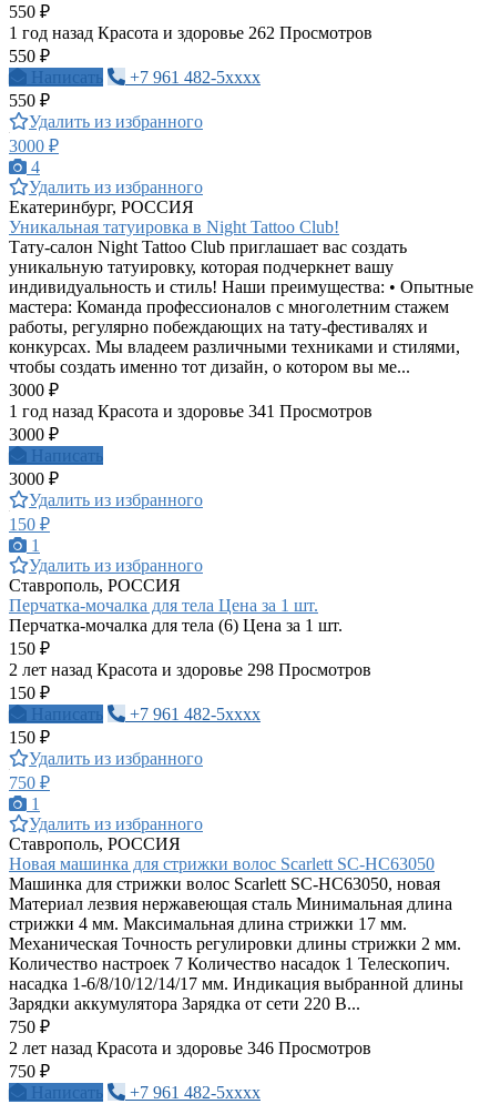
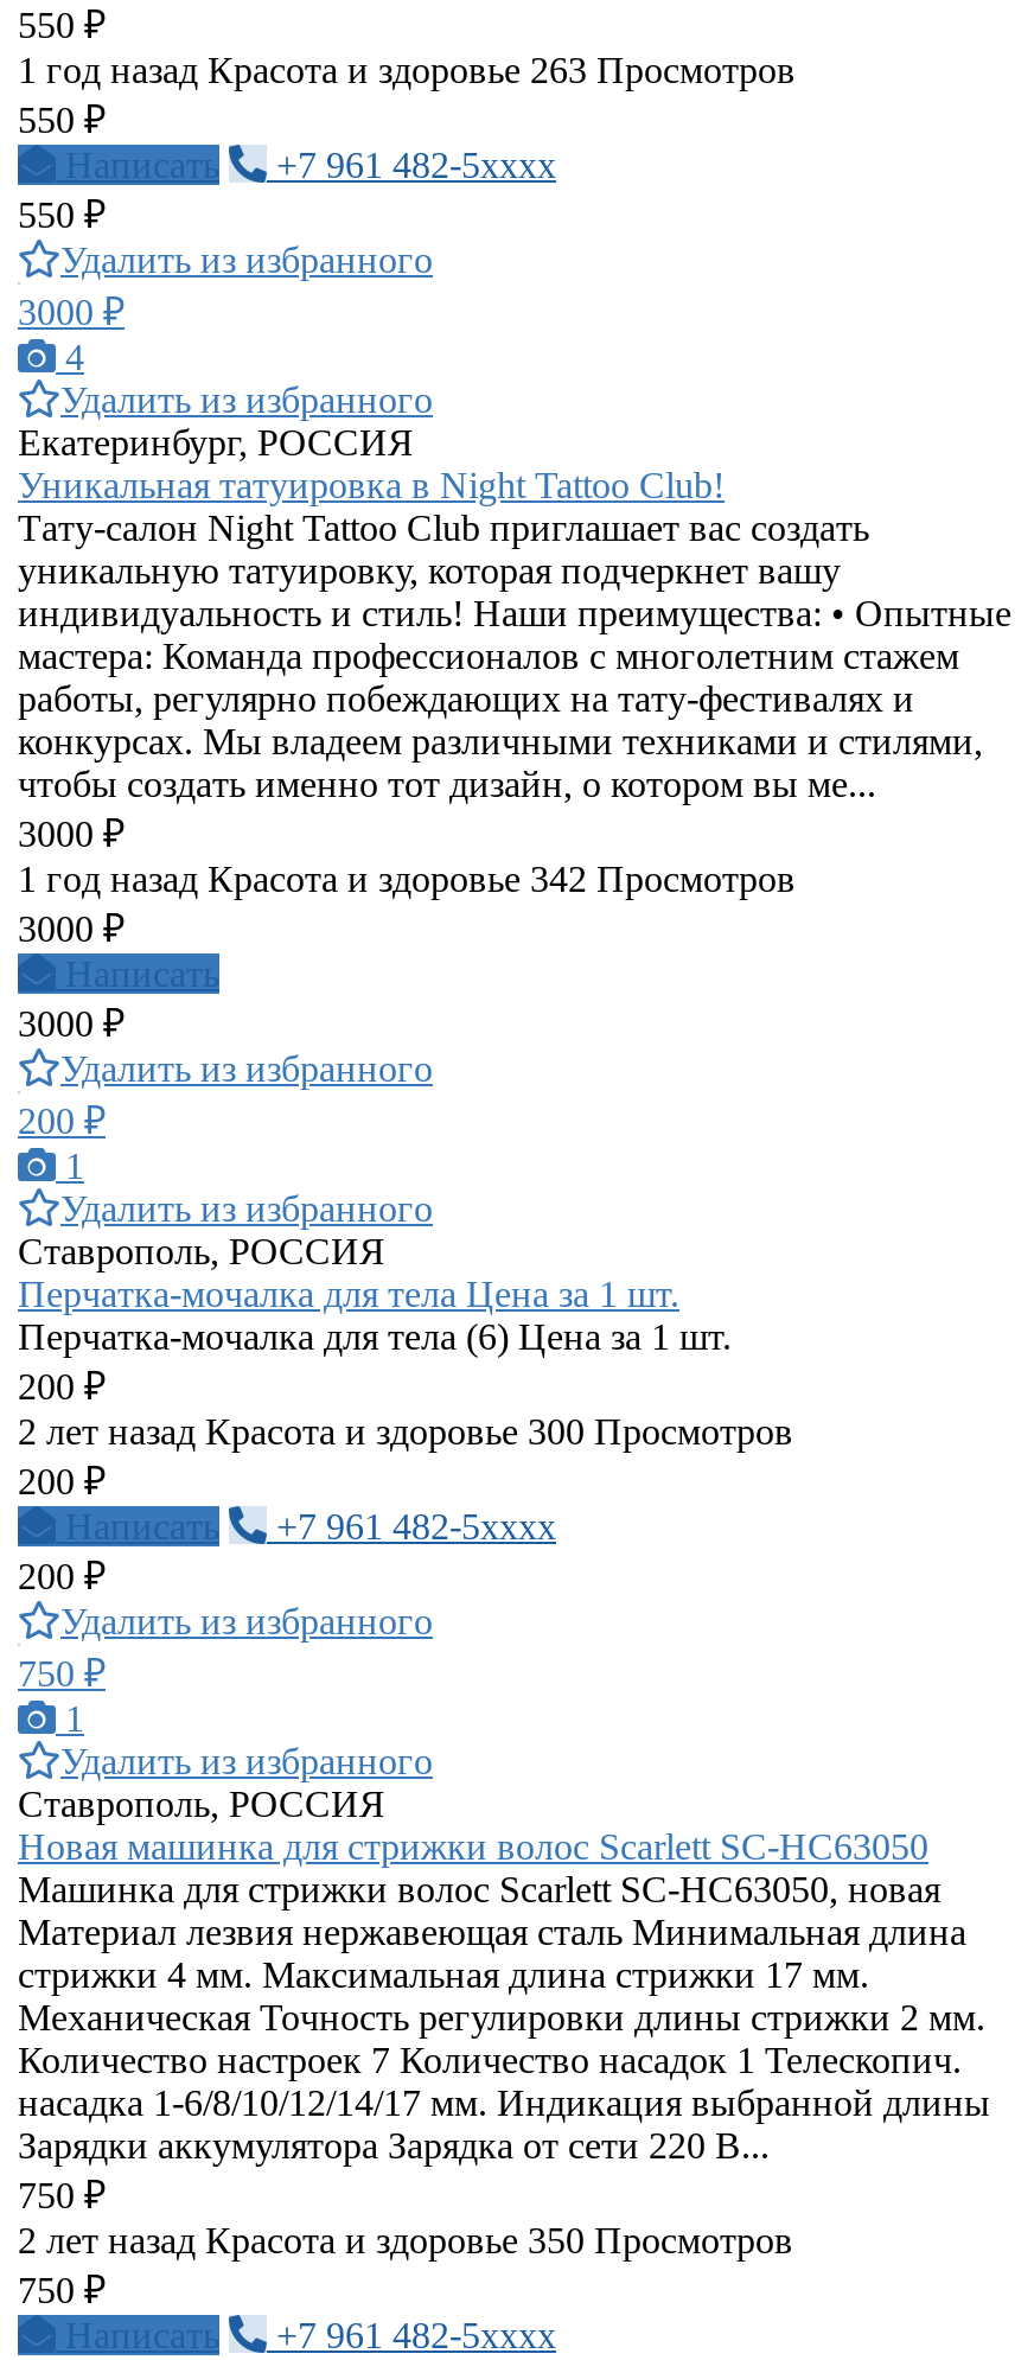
- 1 год назад Красота и здоровье 262 Просмотров
+ 1 год назад Красота и здоровье 263 Просмотров

- 1 год назад Красота и здоровье 341 Просмотров
+ 1 год назад Красота и здоровье 342 Просмотров

- 150 ₽
+ 200 ₽

- 150 ₽
+ 200 ₽

- 2 лет назад Красота и здоровье 298 Просмотров
+ 2 лет назад Красота и здоровье 300 Просмотров

- 150 ₽
+ 200 ₽

- 150 ₽
+ 200 ₽

- 2 лет назад Красота и здоровье 346 Просмотров
+ 2 лет назад Красота и здоровье 350 Просмотров
